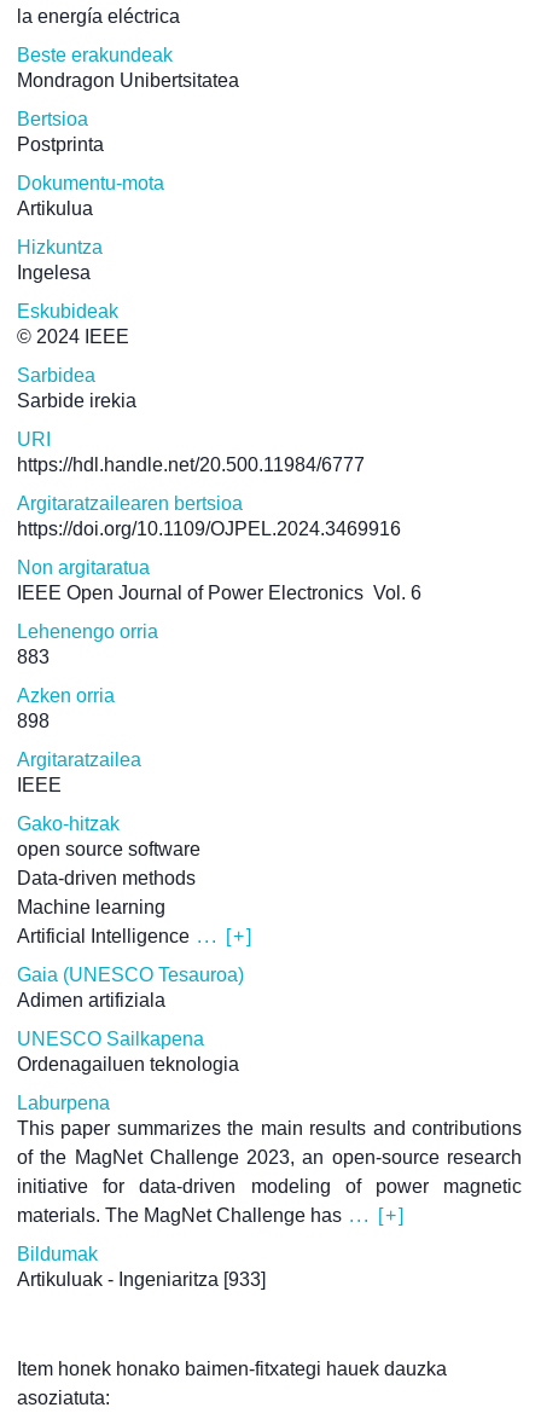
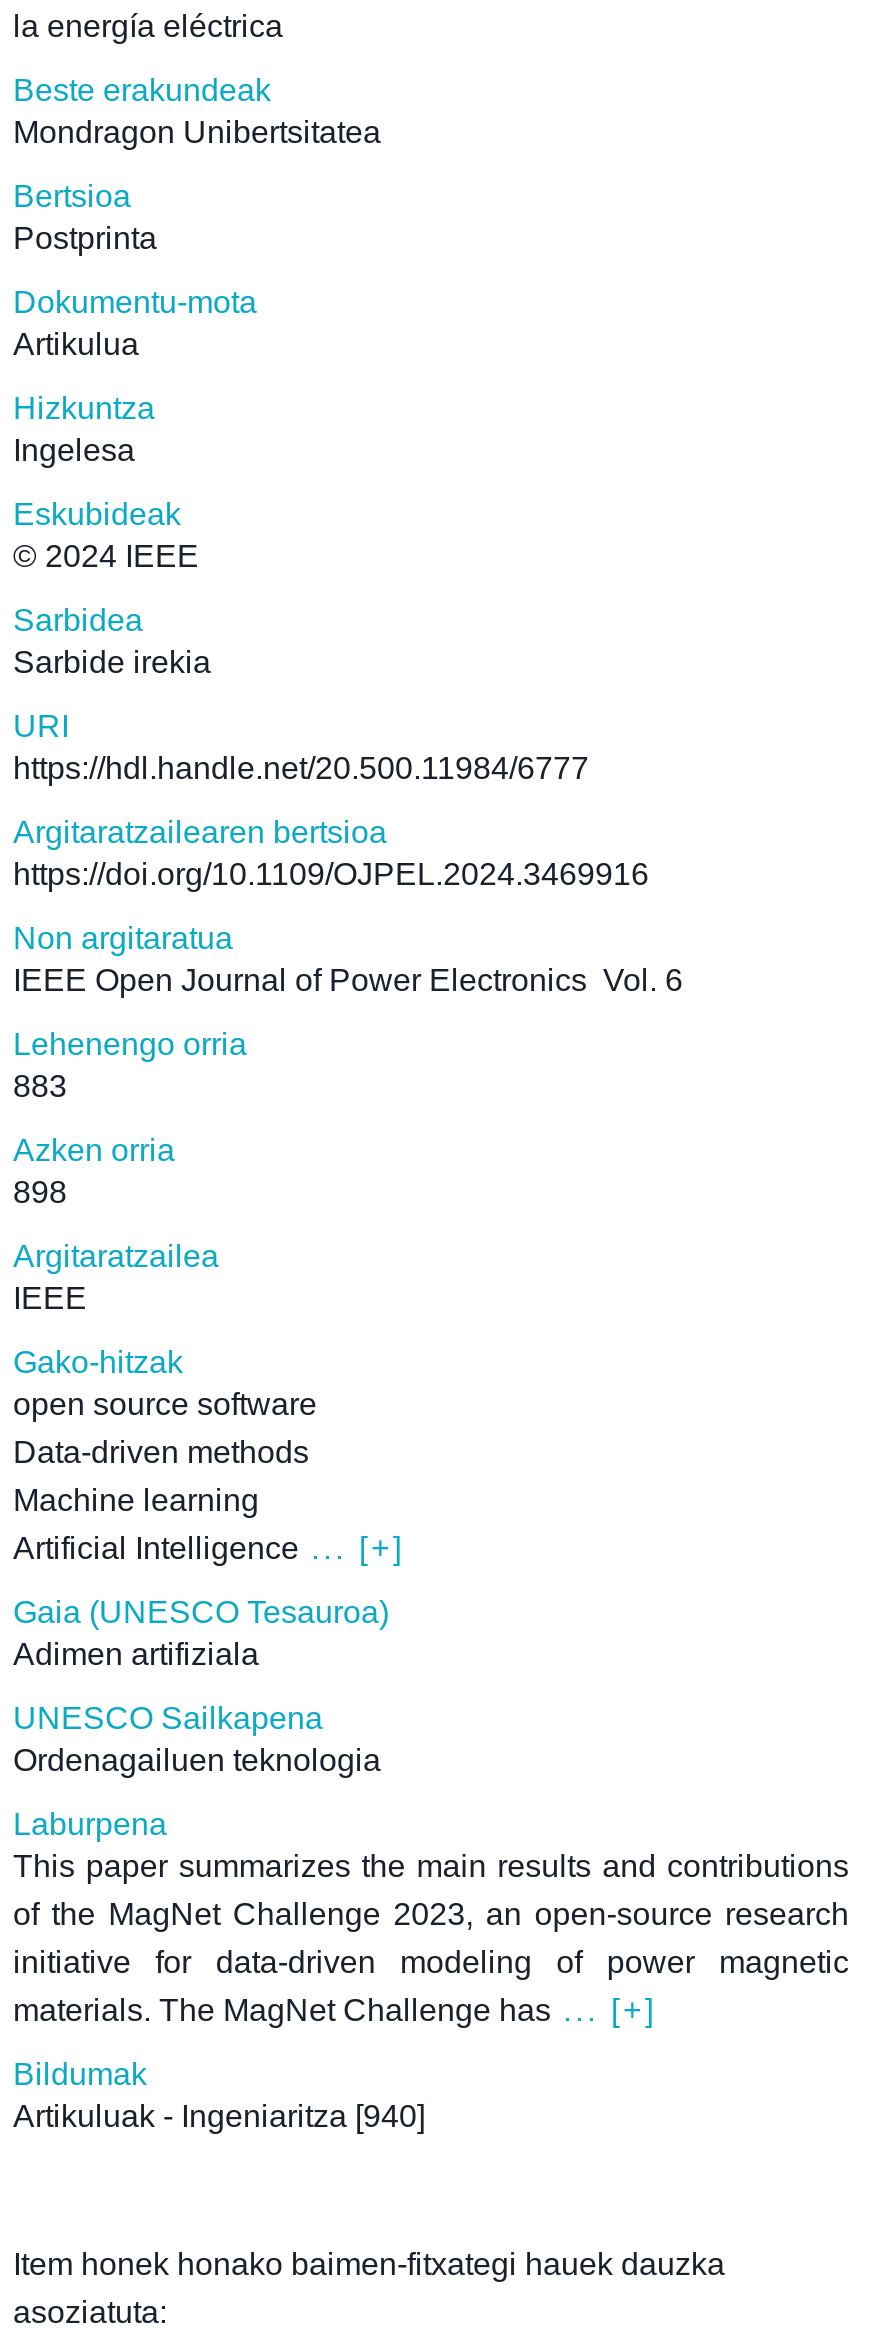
- Artikuluak - Ingeniaritza [933]
+ Artikuluak - Ingeniaritza [940]
